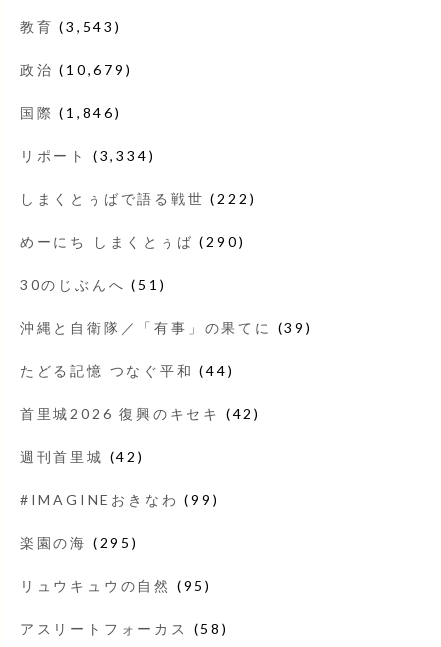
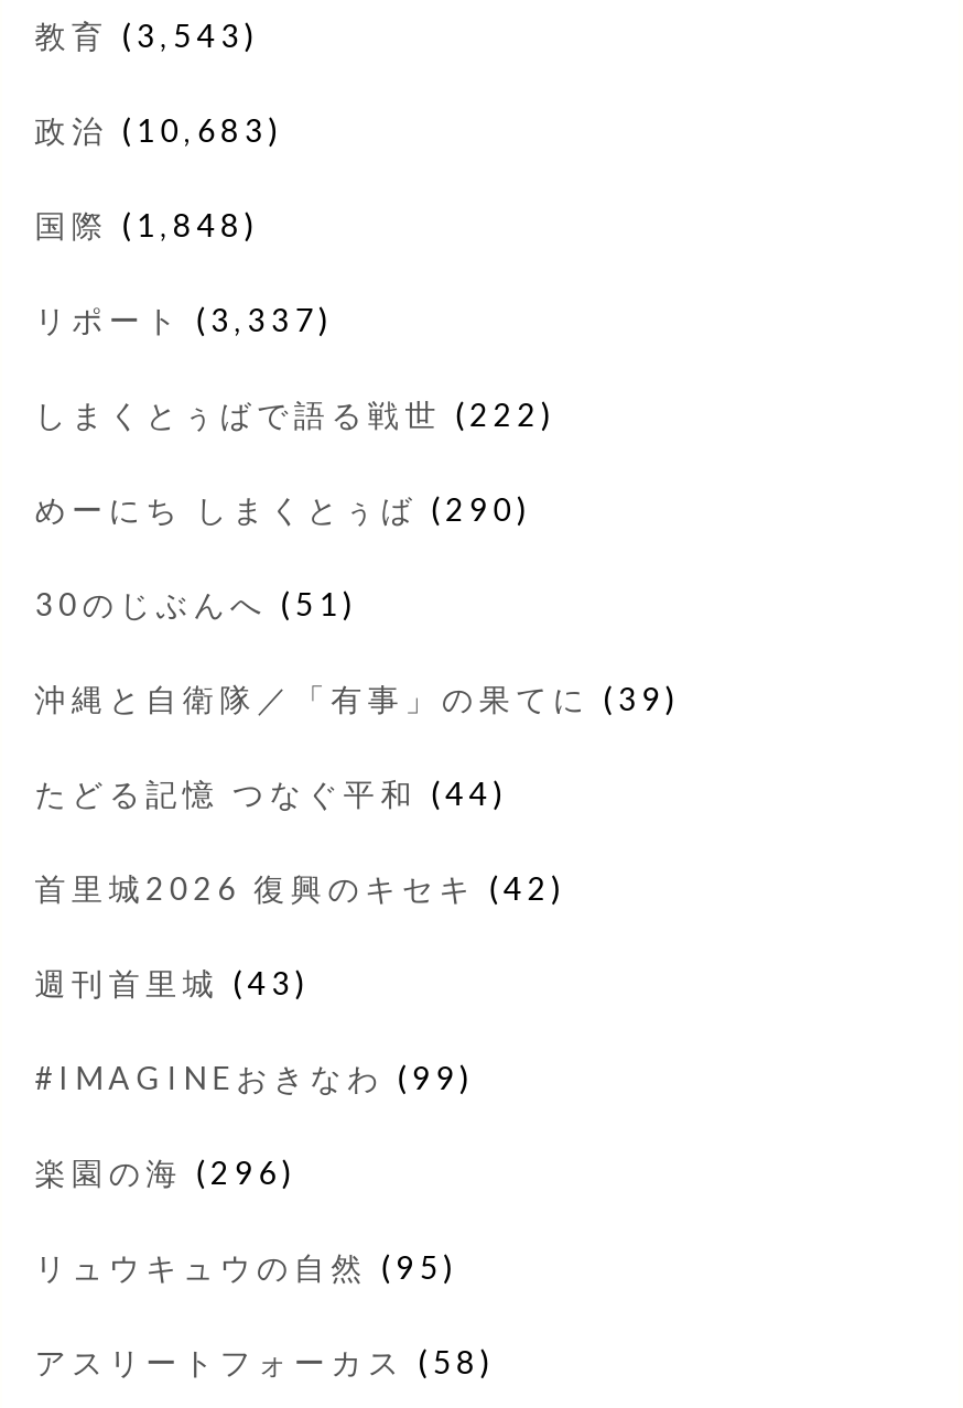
- 政治(10,679)
+ 政治(10,683)

- 国際(1,846)
+ 国際(1,848)

- リポート(3,334)
+ リポート(3,337)

- 週刊首里城(42)
+ 週刊首里城(43)

- 楽園の海(295)
+ 楽園の海(296)
